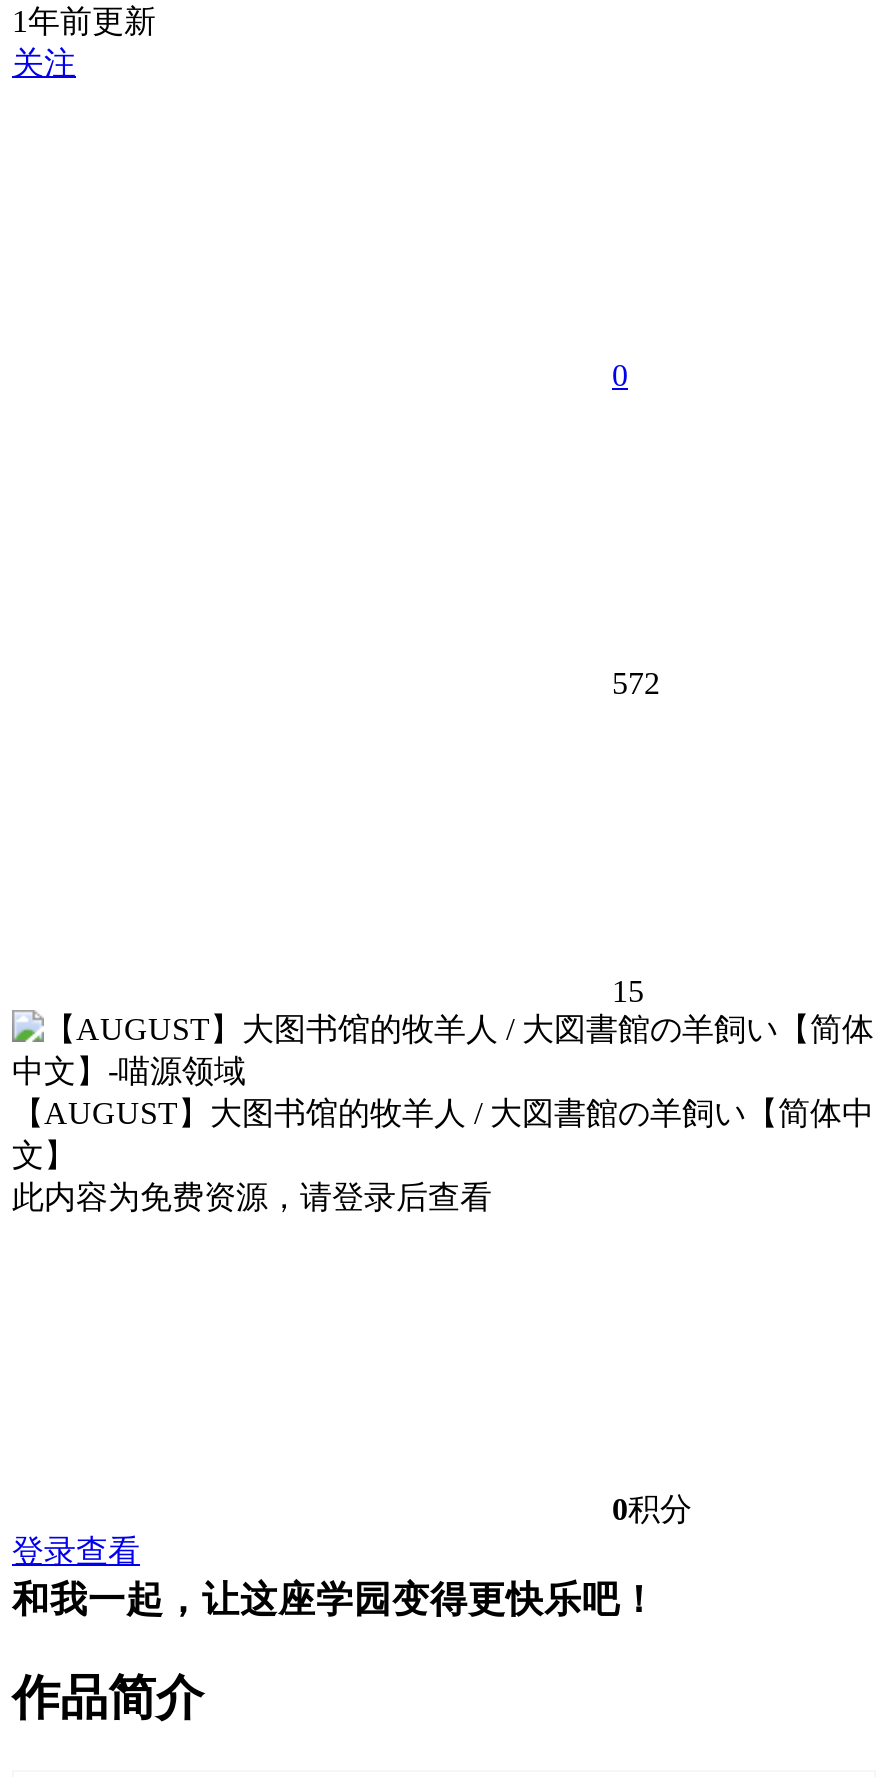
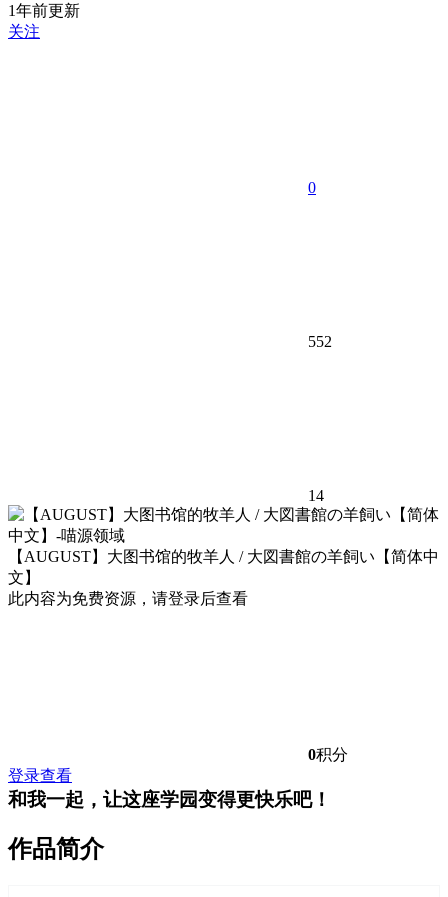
- 572
+ 552

- 15
+ 14
